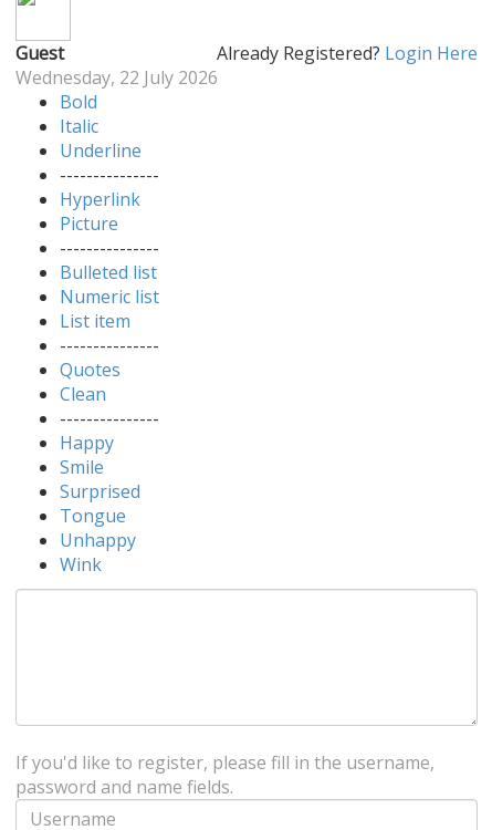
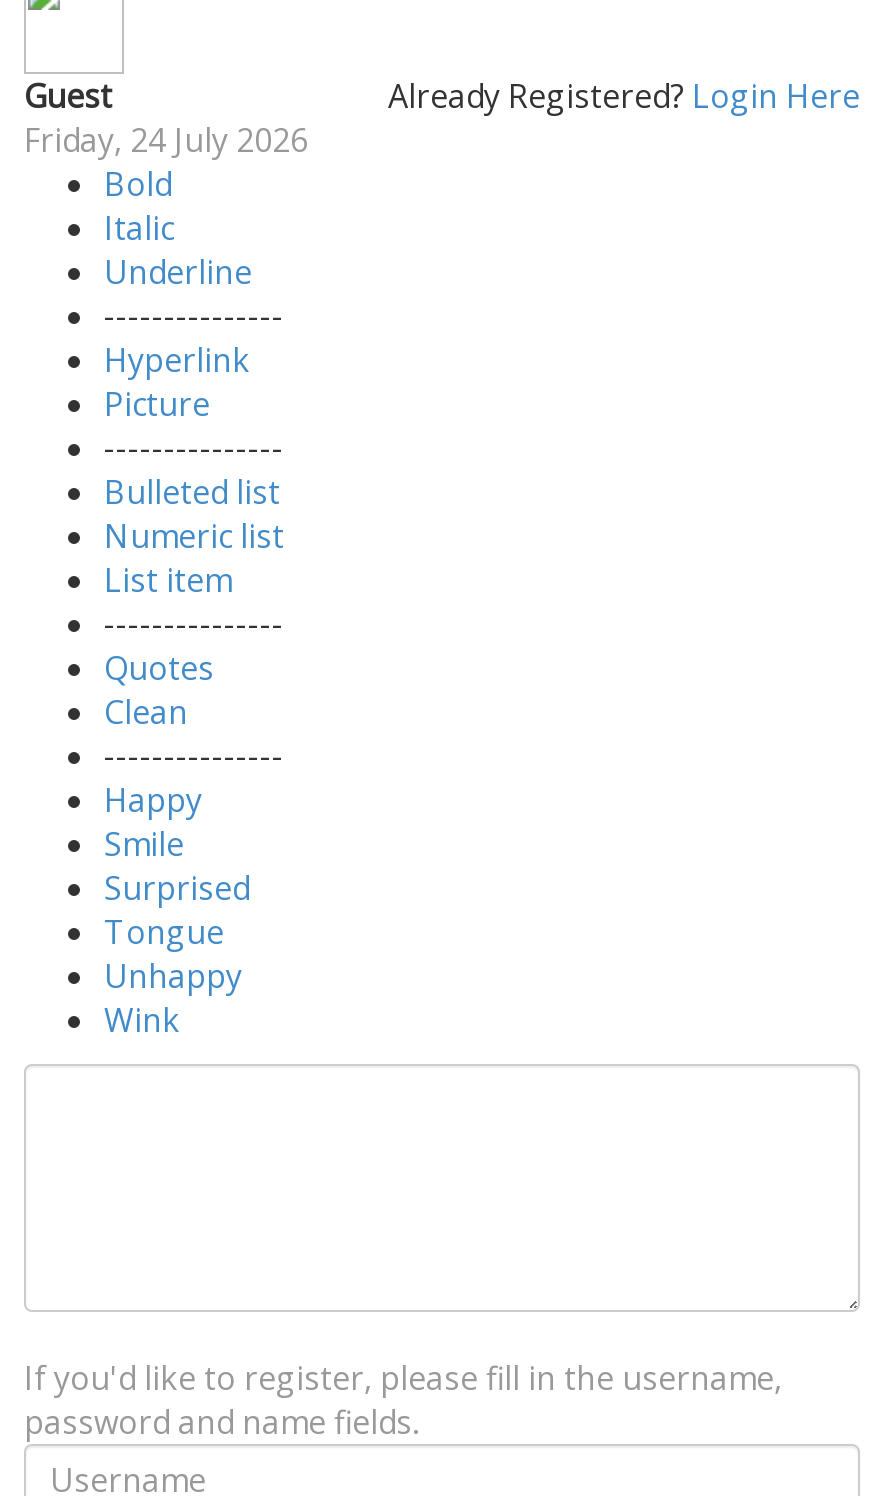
- Wednesday, 22 July 2026
+ Friday, 24 July 2026
